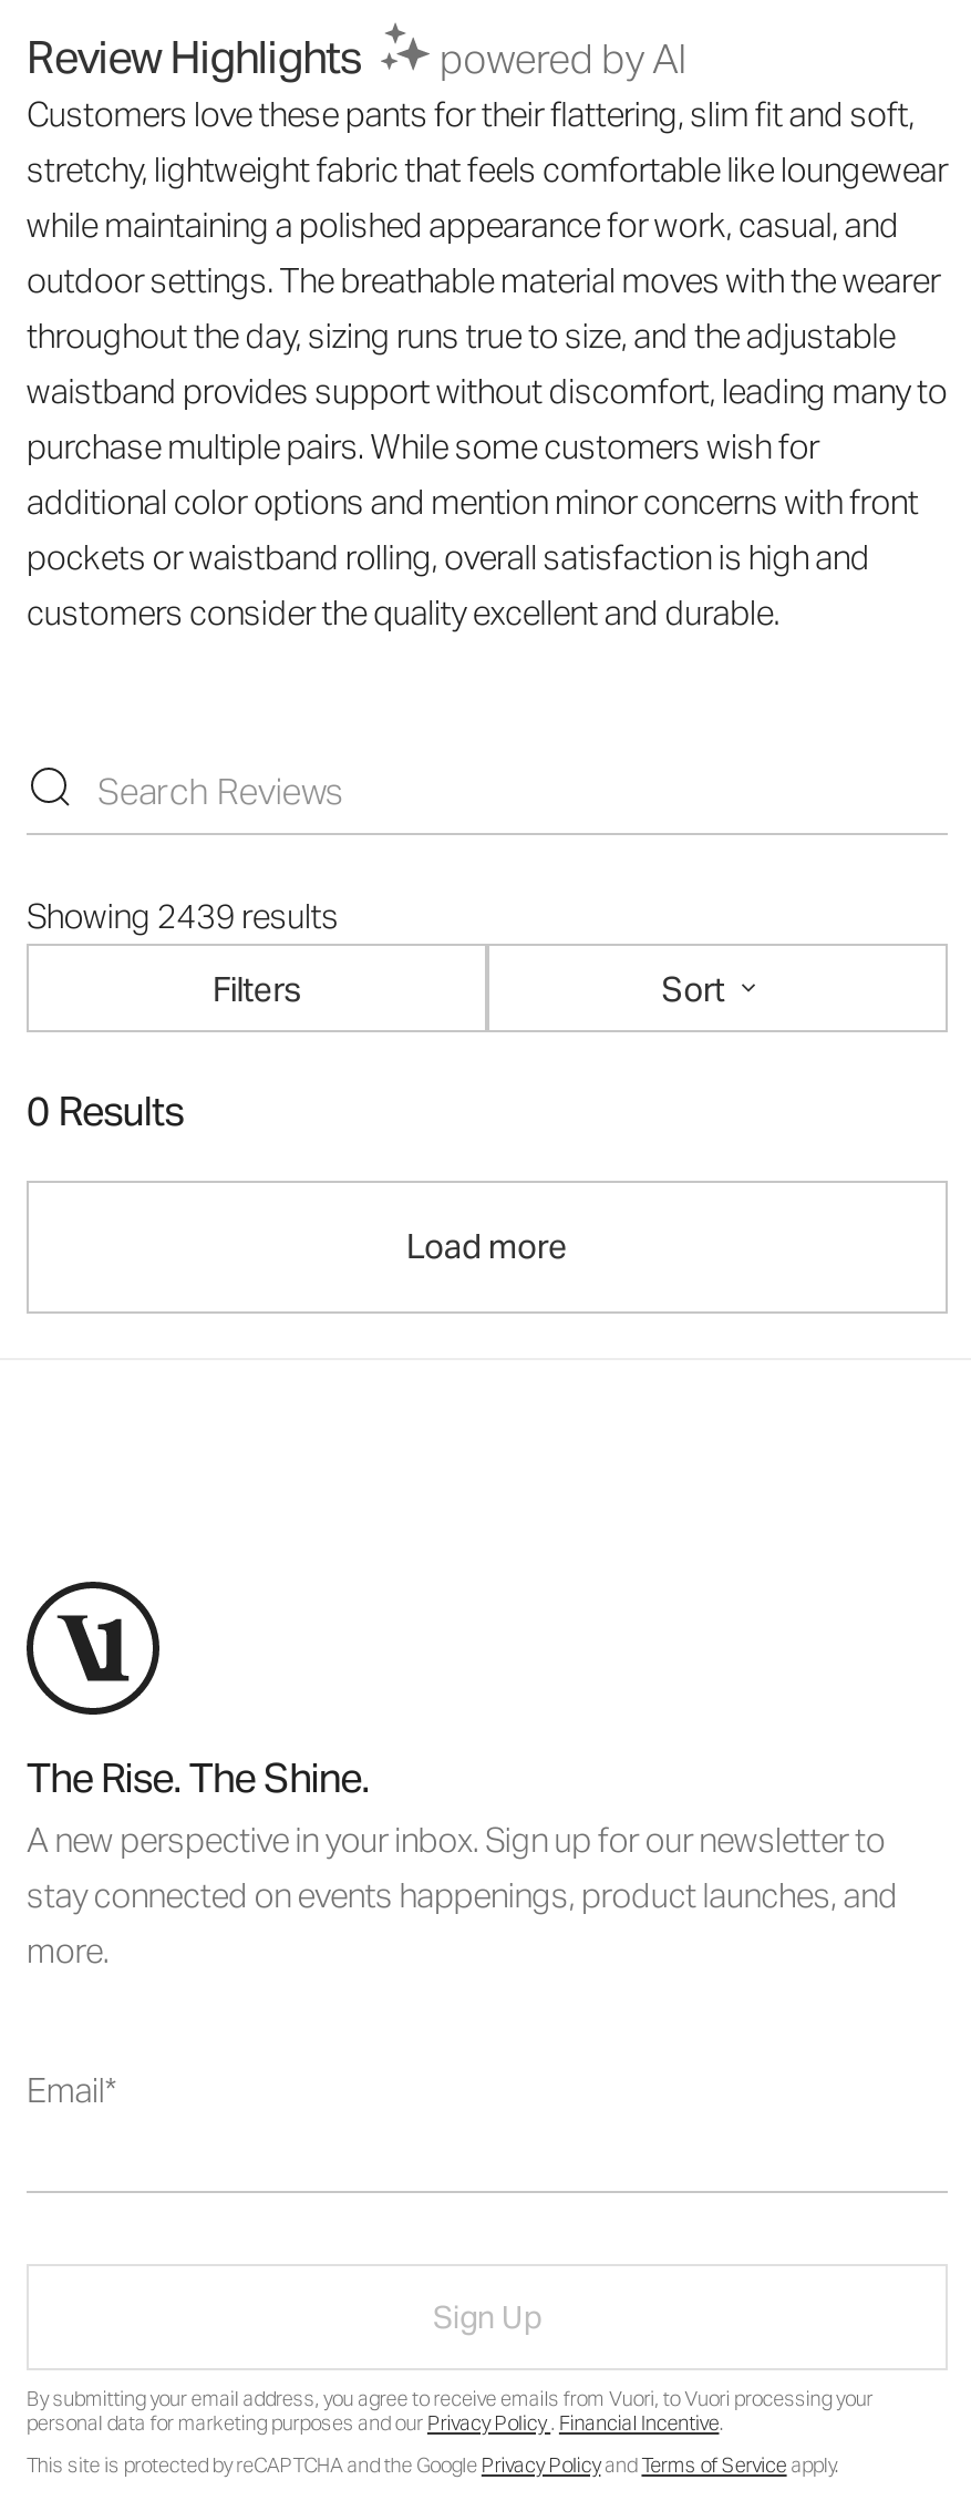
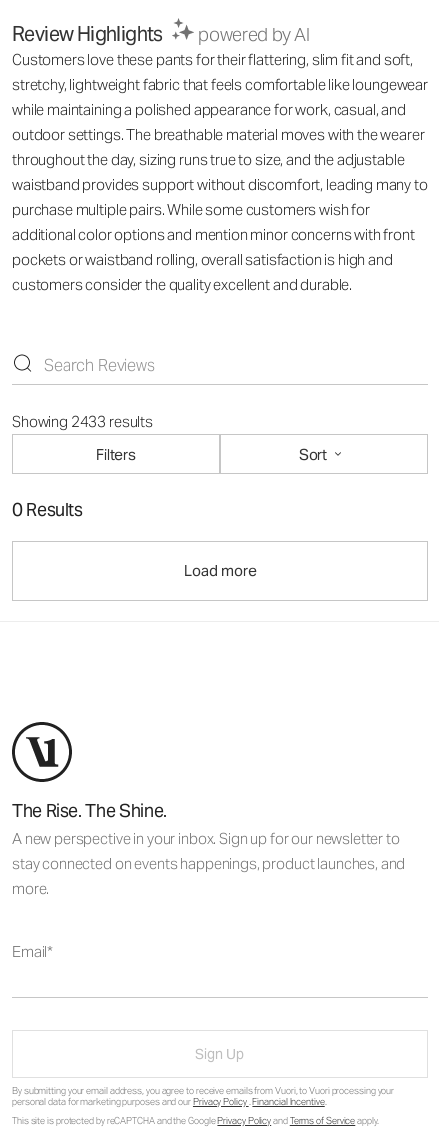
- Showing 2439 results
+ Showing 2433 results
